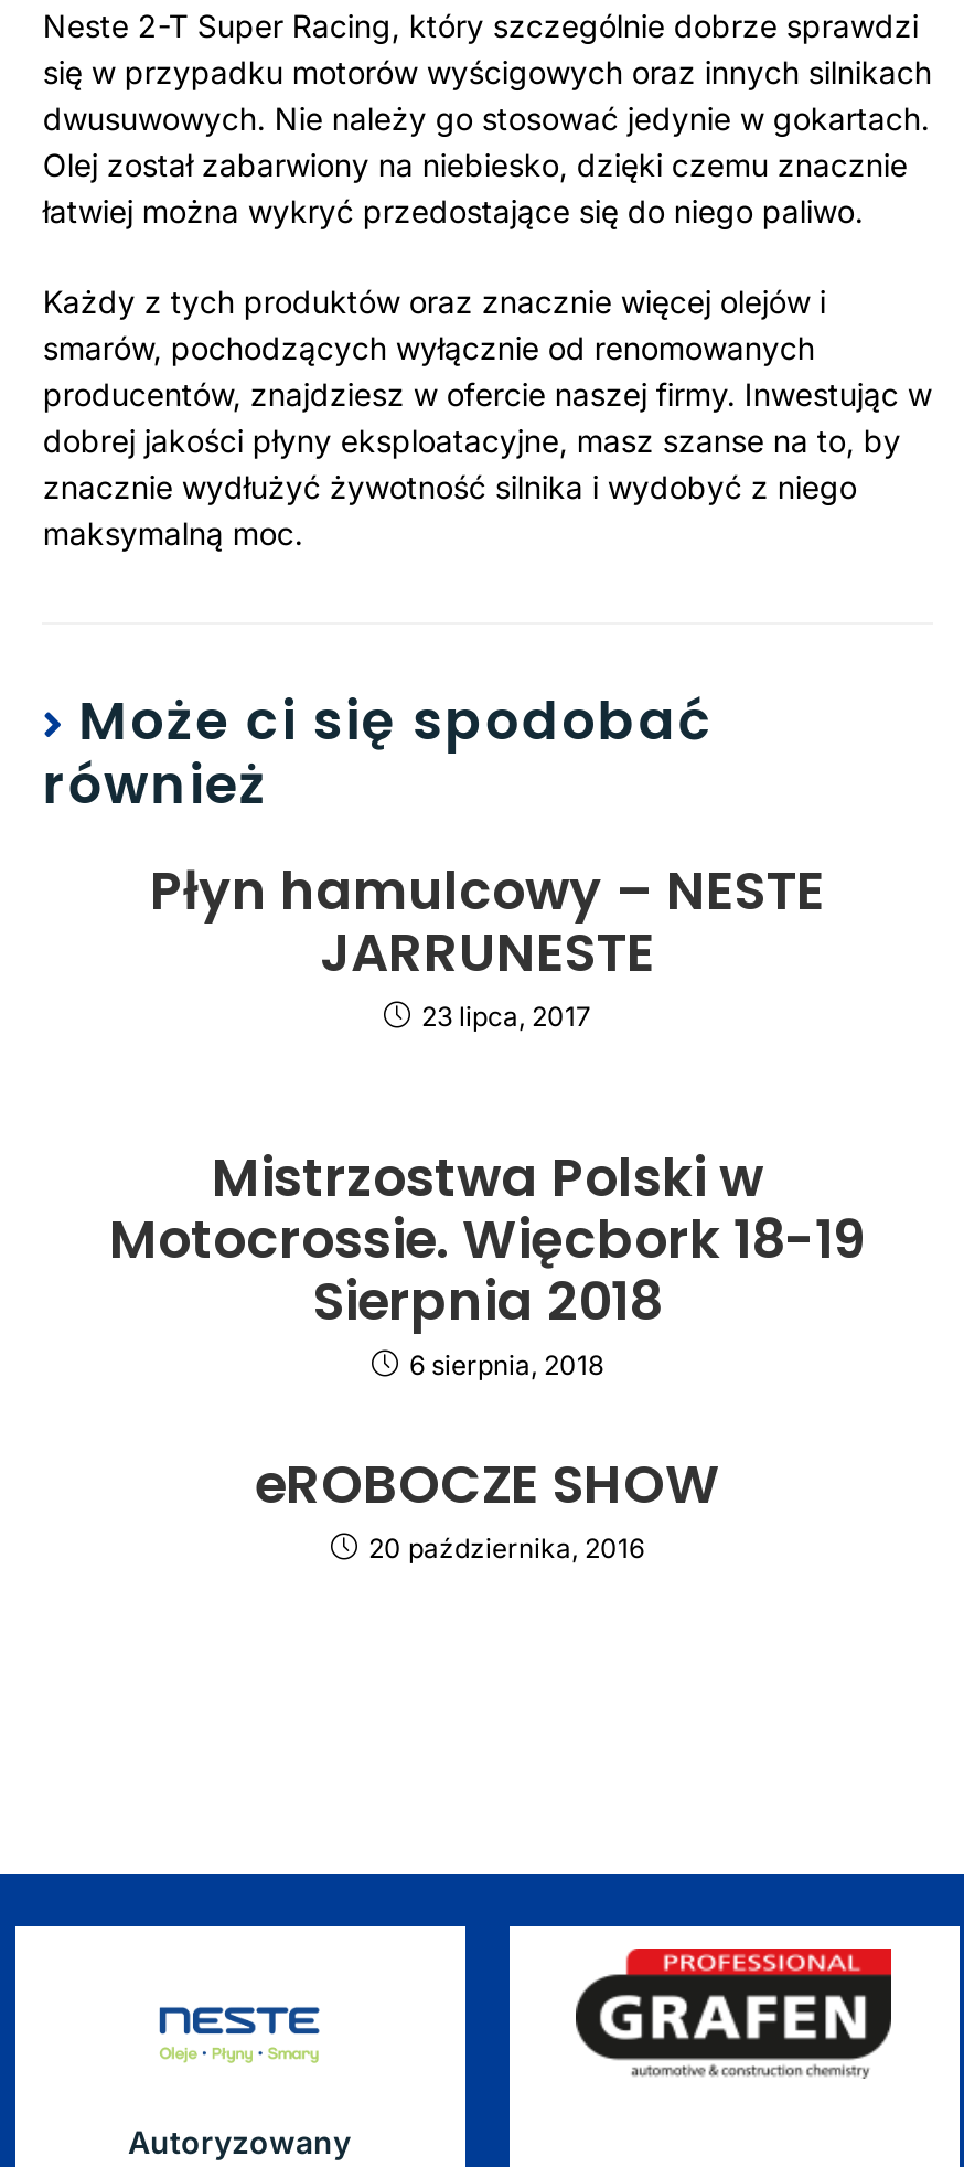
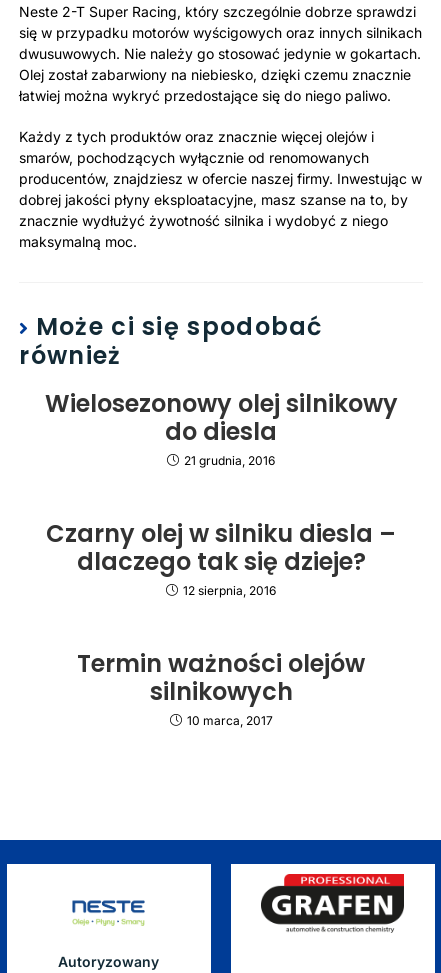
- Płyn hamulcowy – NESTE
- JARRUNESTE
- 23 lipca, 2017
+ Wielosezonowy olej silnikowy
+ do diesla
+ 21 grudnia, 2016

- Mistrzostwa Polski w
- Motocrossie. Więcbork 18-19
- Sierpnia 2018
- 6 sierpnia, 2018
+ Czarny olej w silniku diesla –
+ dlaczego tak się dzieje?
+ 12 sierpnia, 2016

- eROBOCZE SHOW
- 20 października, 2016
+ Termin ważności olejów
+ silnikowych
+ 10 marca, 2017
